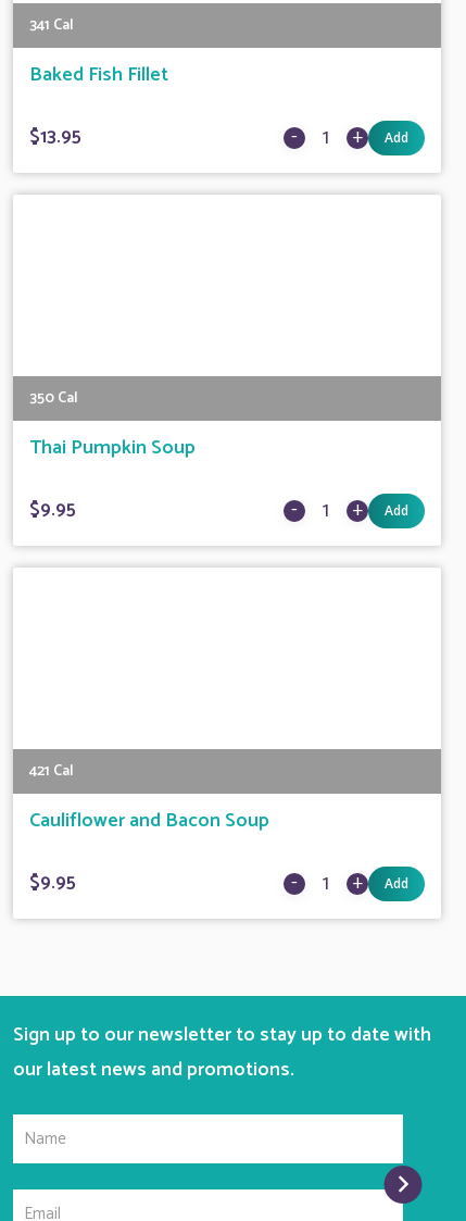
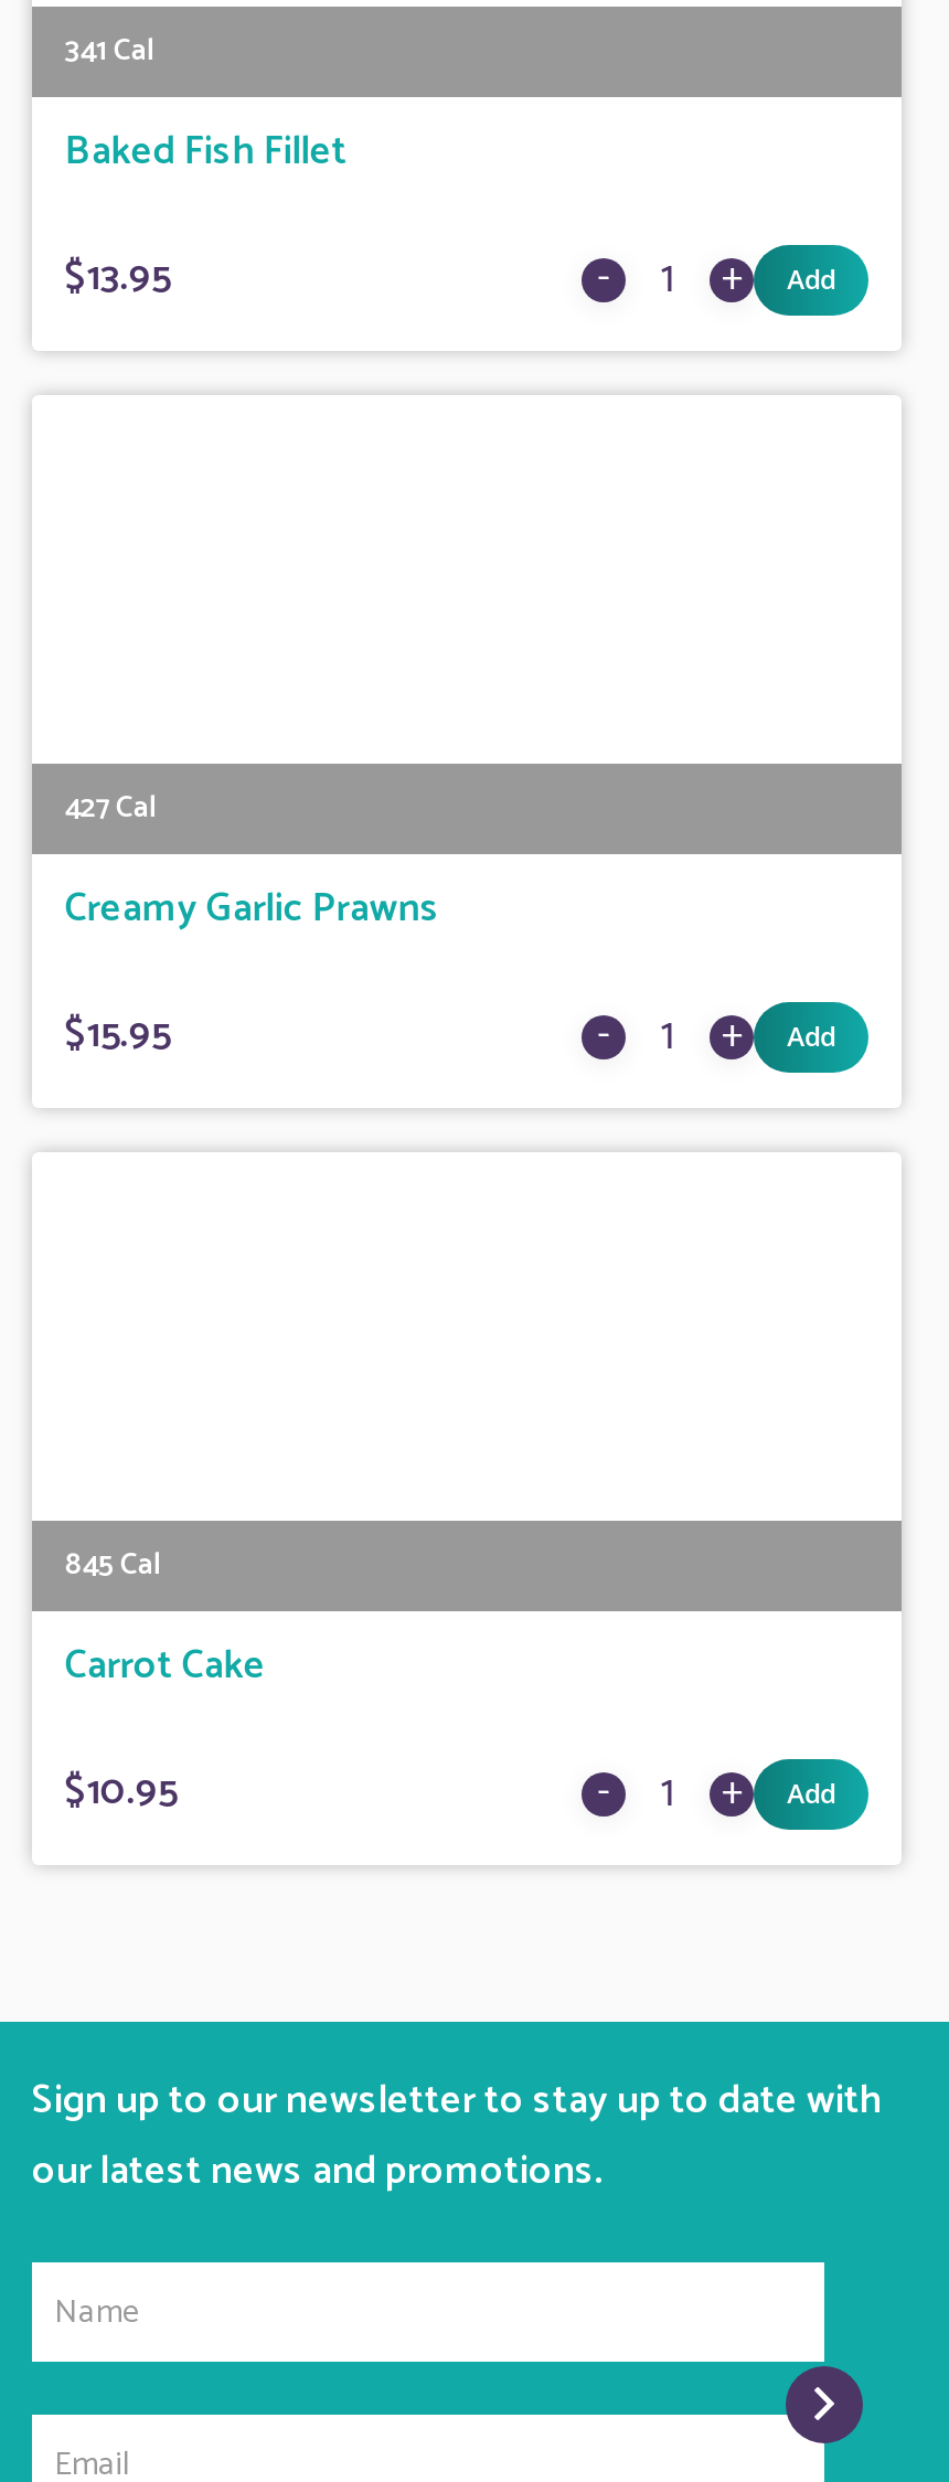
- 350 Cal
+ 427 Cal

- Thai Pumpkin Soup
+ Creamy Garlic Prawns

- $9.95
+ $15.95

- 421 Cal
+ 845 Cal

- Cauliflower and Bacon Soup
+ Carrot Cake

- $9.95
+ $10.95
